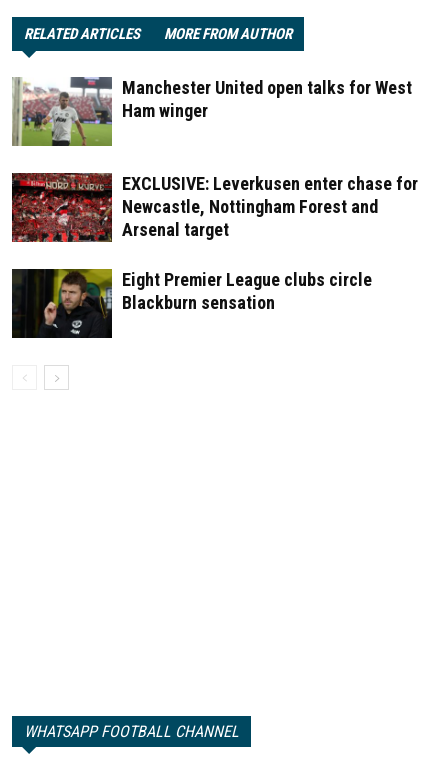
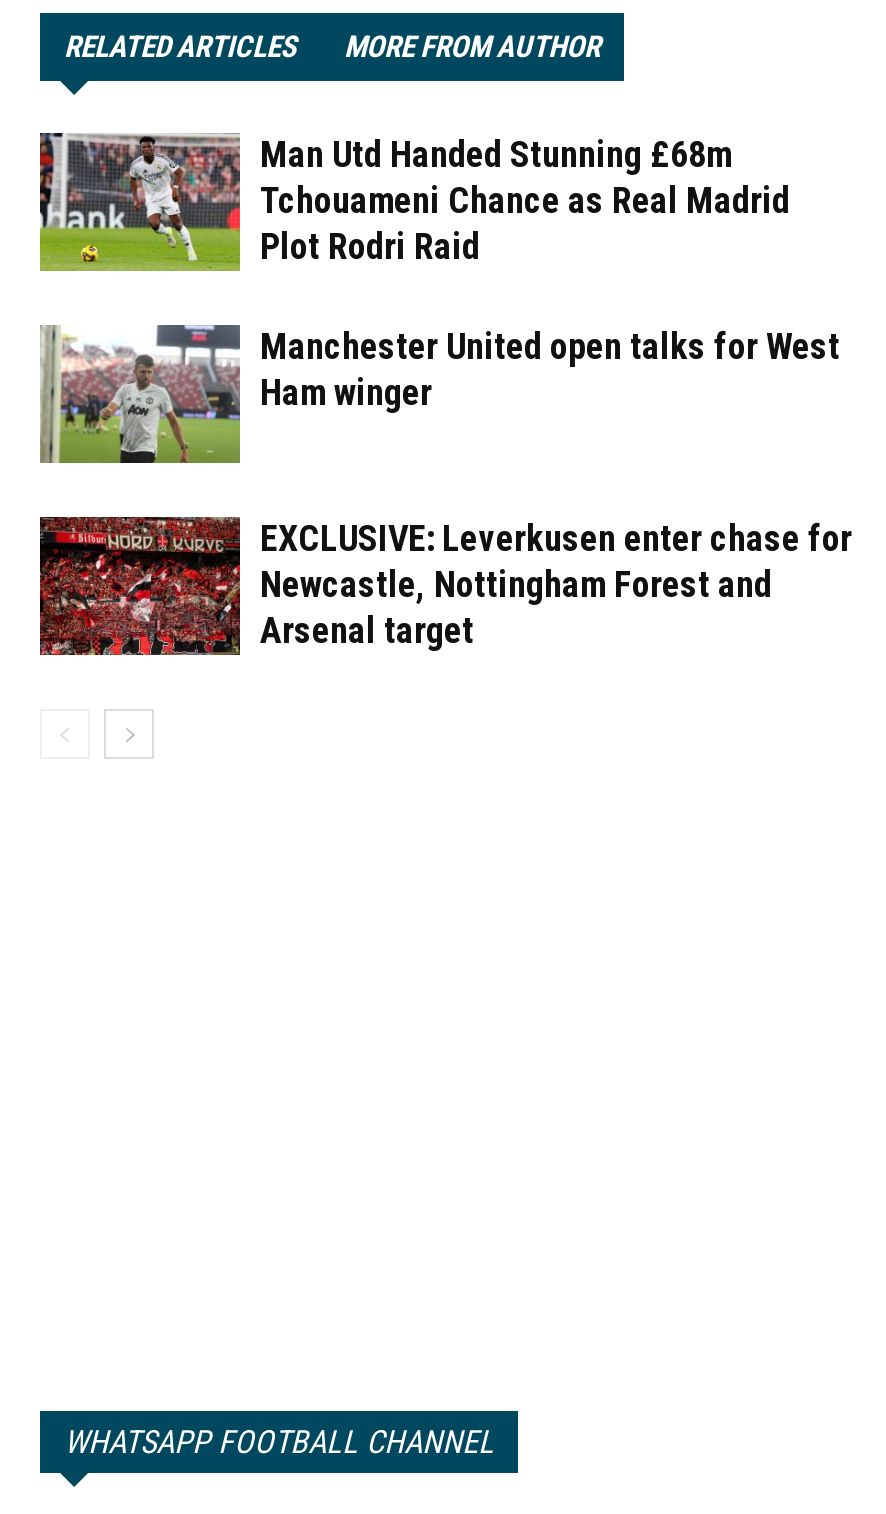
+ [image]
+ Man Utd Handed Stunning £68m
+ Tchouameni Chance as Real Madrid
+ Plot Rodri Raid

moved down: [image] | Manchester United open talks for West | Ham winger | EXCLUSIVE: Leverkusen enter chase for | Newcastle, Nottingham Forest and | Arsenal target

- [image]
- Eight Premier League clubs circle
- Blackburn sensation
